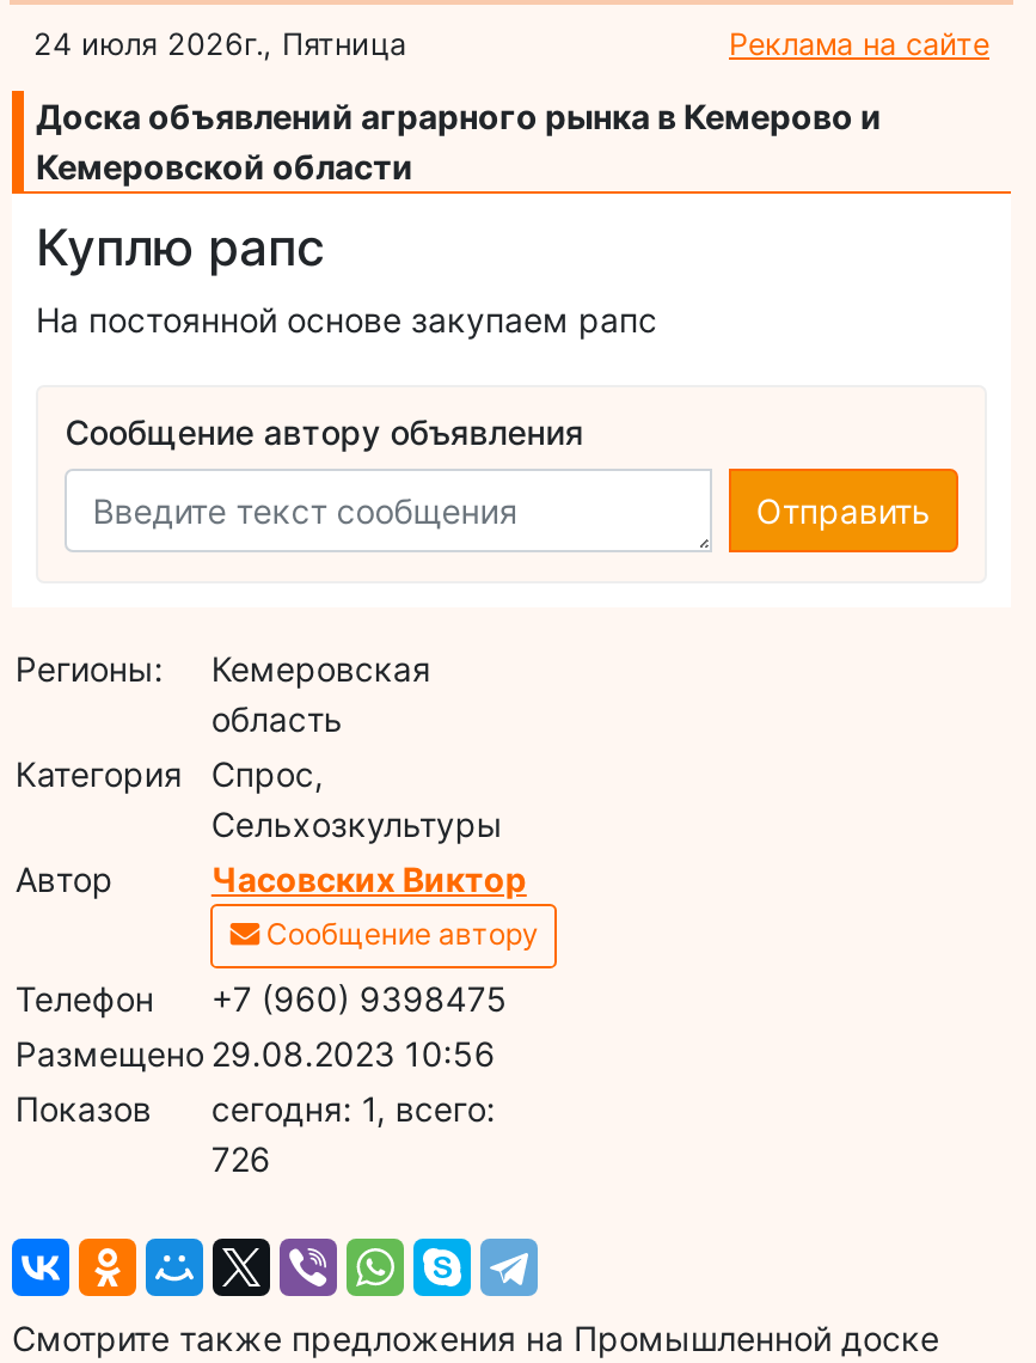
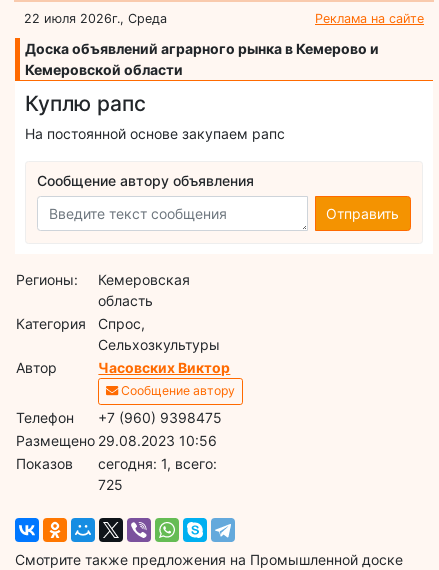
- 24 июля 2026г., Пятница
+ 22 июля 2026г., Среда

- 726
+ 725
